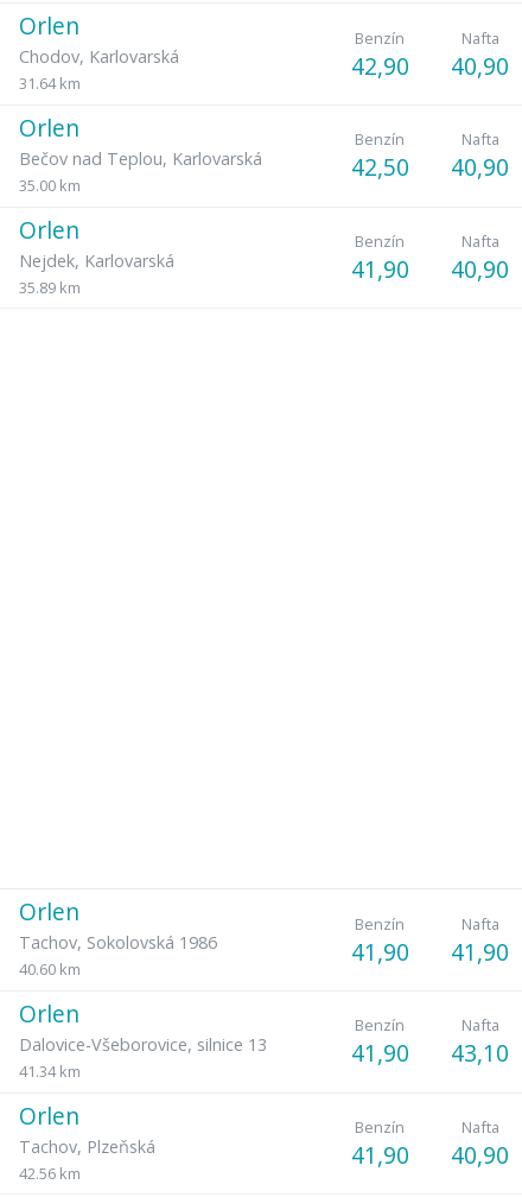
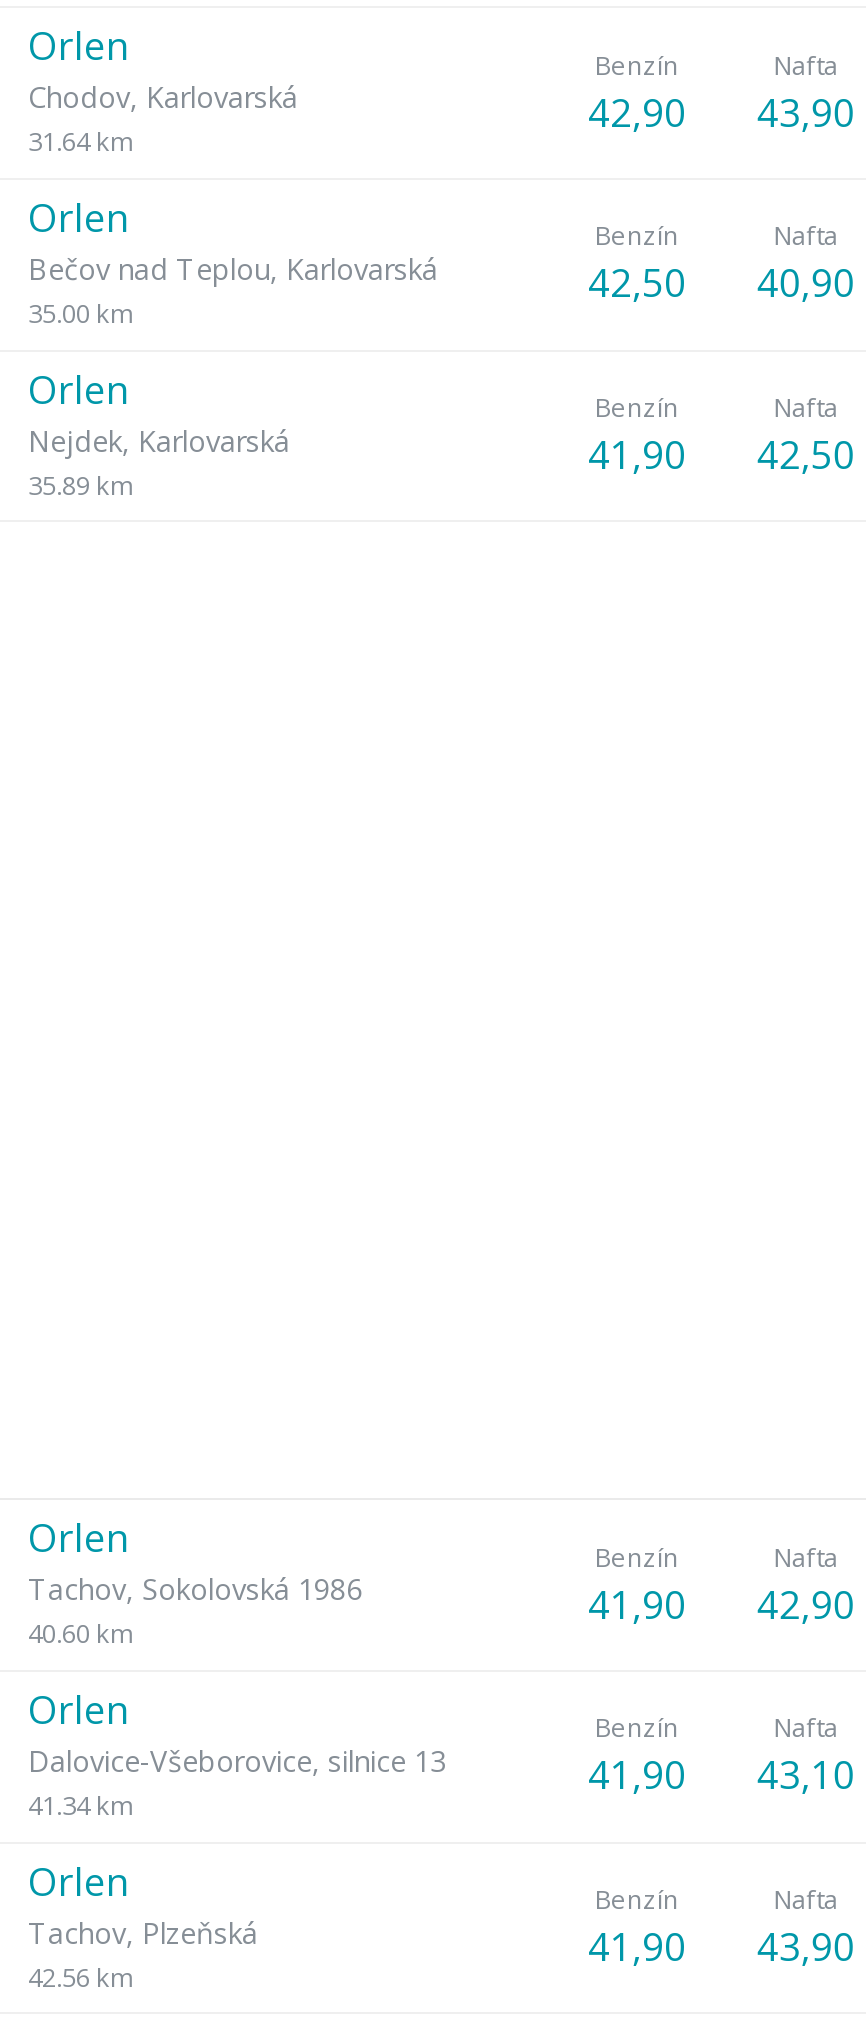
- 42,90 40,90
+ 42,90 43,90

- 41,90 40,90
+ 41,90 42,50

- 41,90 41,90
+ 41,90 42,90

- 41,90 40,90
+ 41,90 43,90
